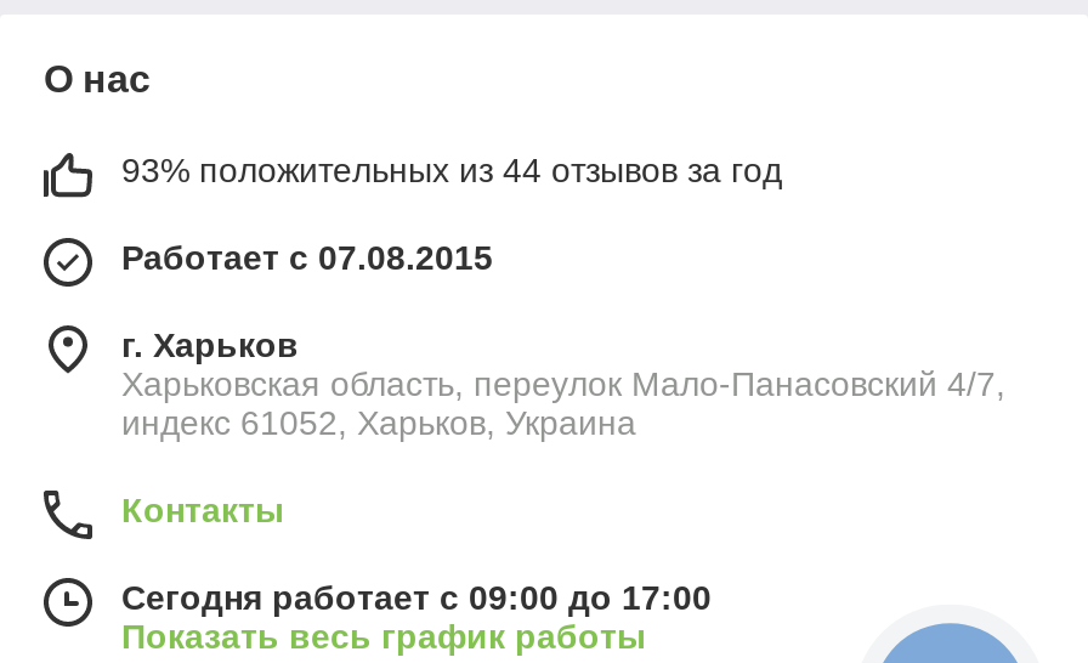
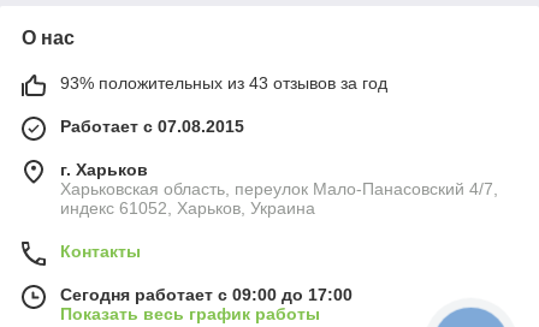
- 93% положительных из 44 отзывов за год
+ 93% положительных из 43 отзывов за год
